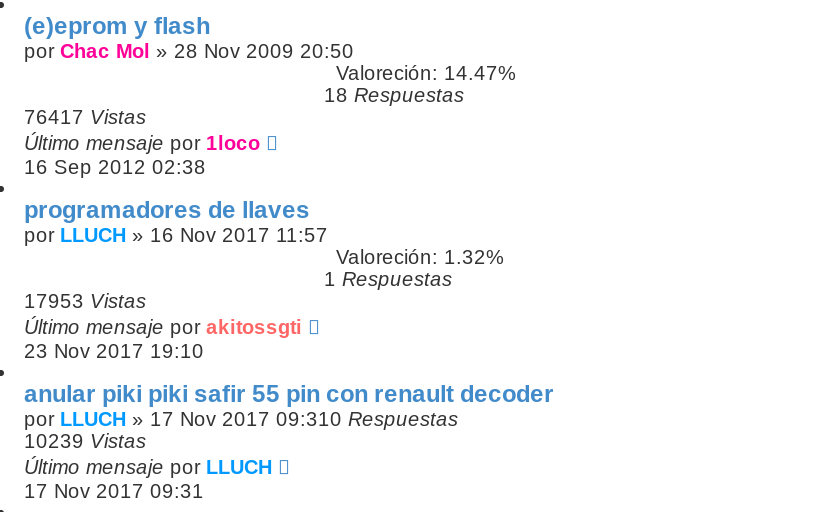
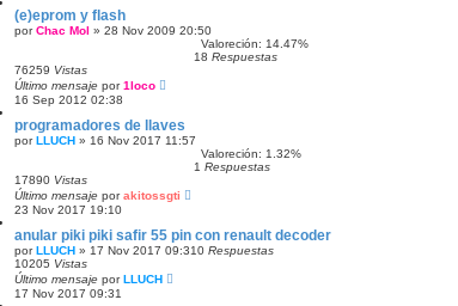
- 76417 Vistas
+ 76259 Vistas

- 17953 Vistas
+ 17890 Vistas

- 10239 Vistas
+ 10205 Vistas
